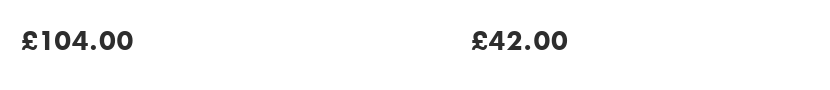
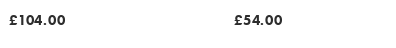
- £42.00
+ £54.00
